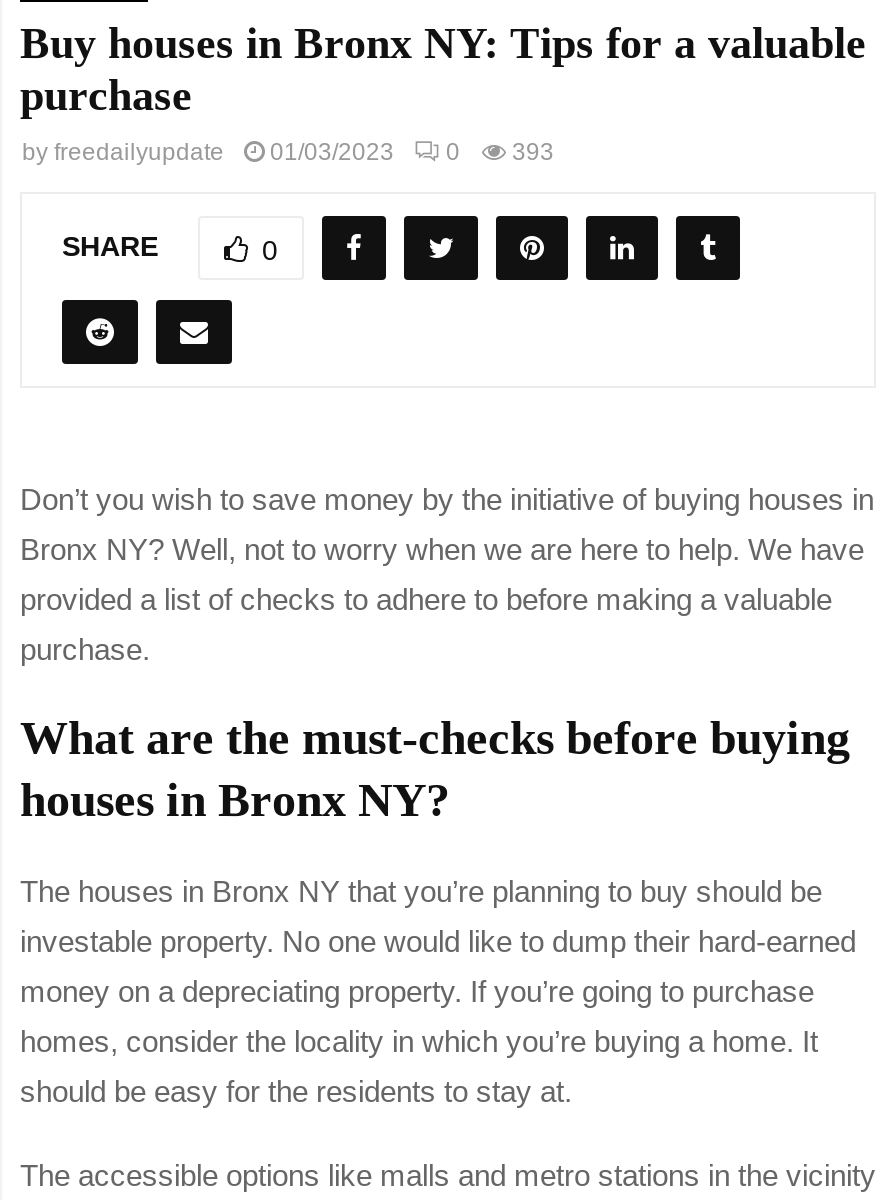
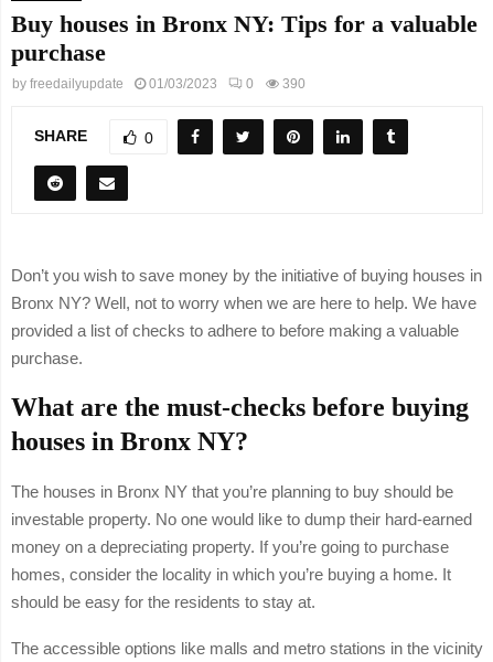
- by freedailyupdate 01/03/2023 0 393
+ by freedailyupdate 01/03/2023 0 390
